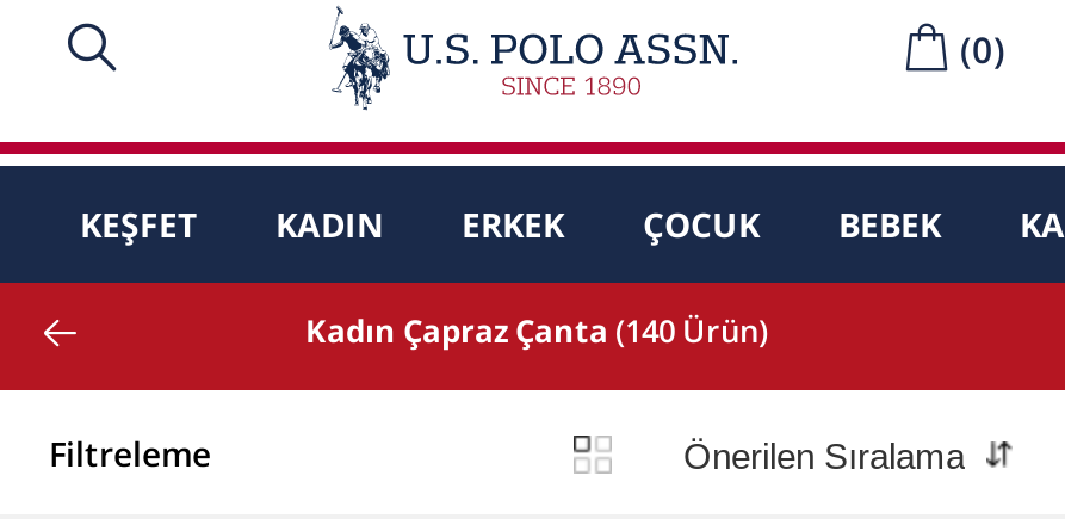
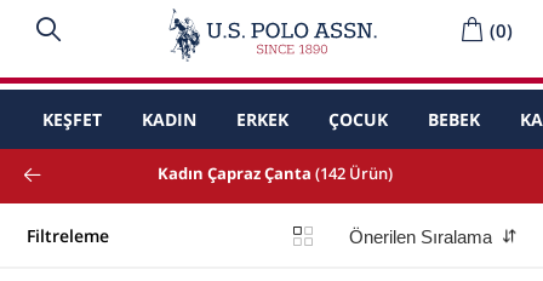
- Kadın Çapraz Çanta (140 Ürün)
+ Kadın Çapraz Çanta (142 Ürün)
